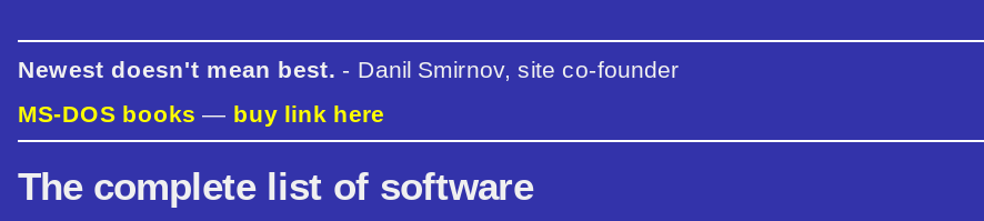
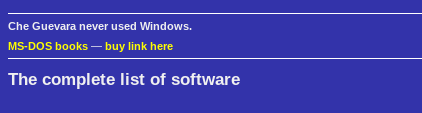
- Newest doesn't mean best. - Danil Smirnov, site co-founder
+ Che Guevara never used Windows.
